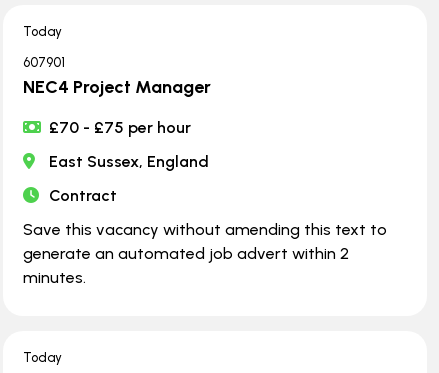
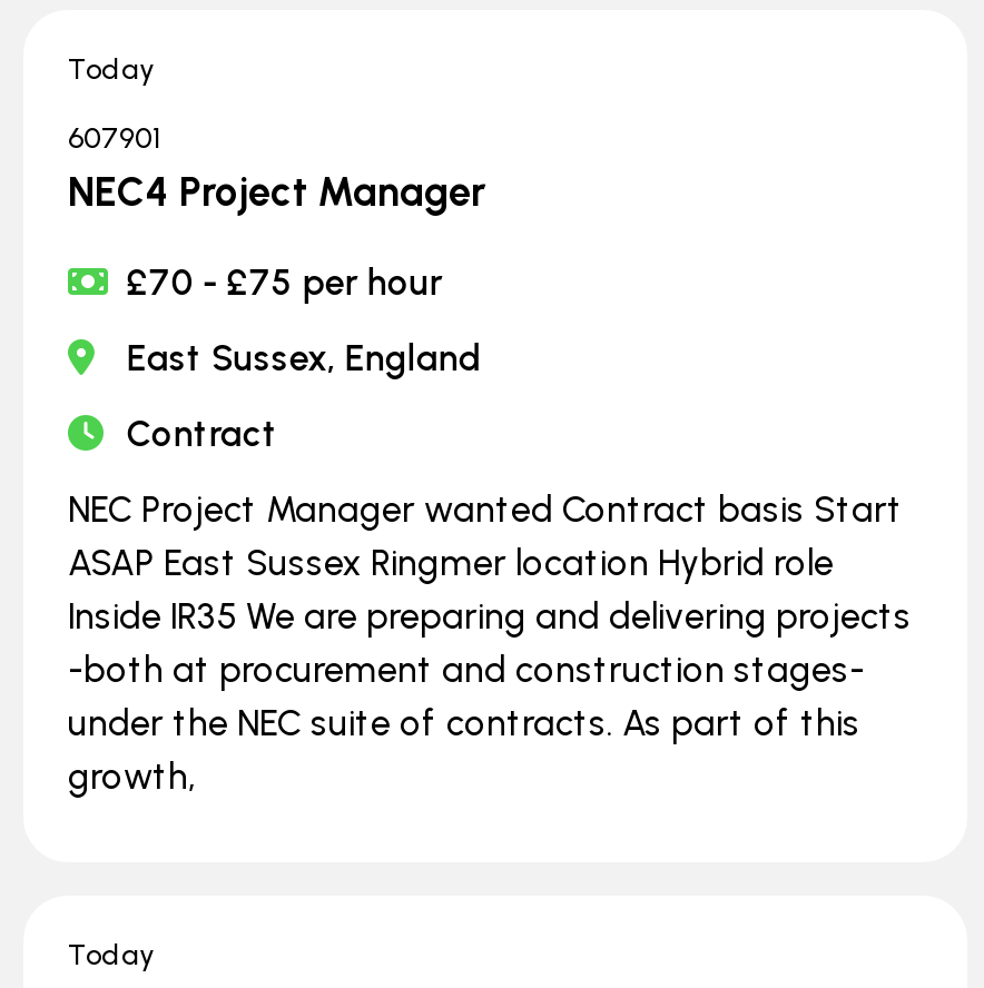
- Save this vacancy without amending this text to
- generate an automated job advert within 2
- minutes.
+ NEC Project Manager wanted Contract basis Start
+ ASAP East Sussex Ringmer location Hybrid role
+ Inside IR35 We are preparing and delivering projects
+ -both at procurement and construction stages-
+ under the NEC suite of contracts. As part of this
+ growth,
